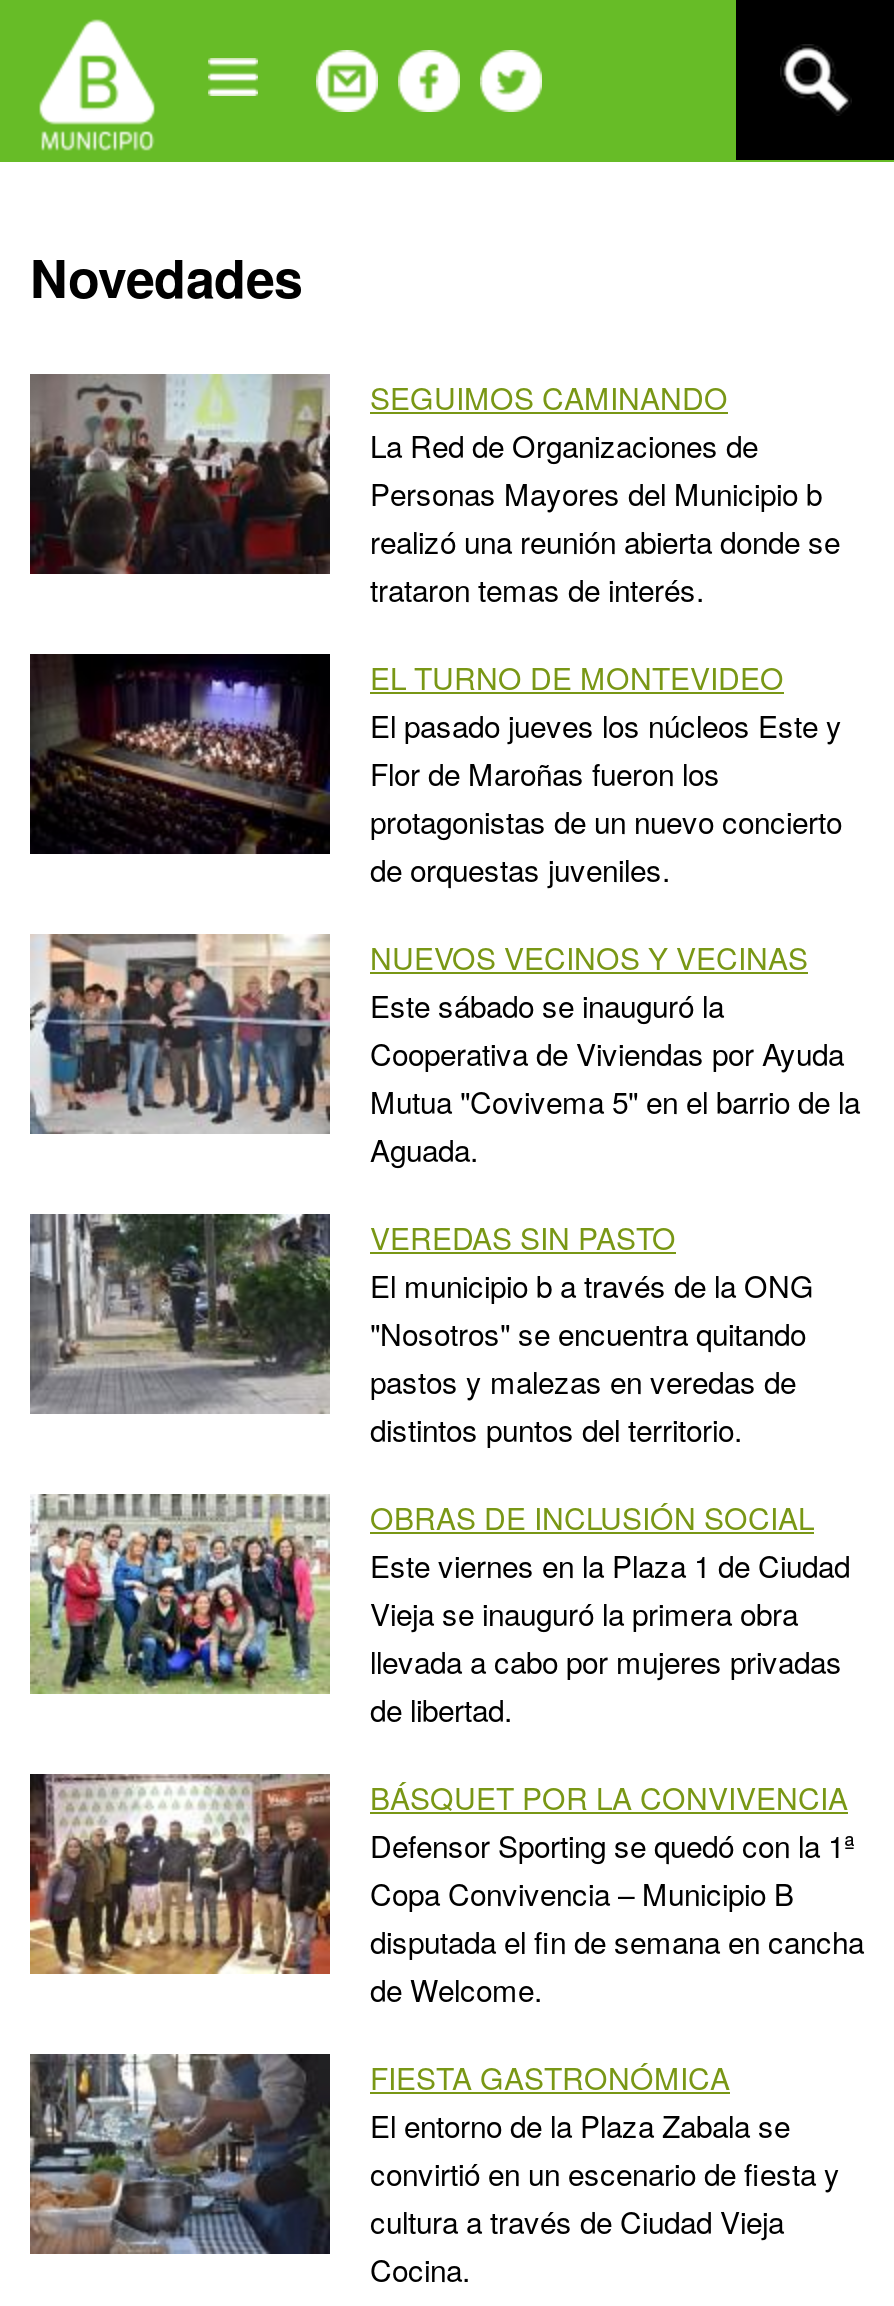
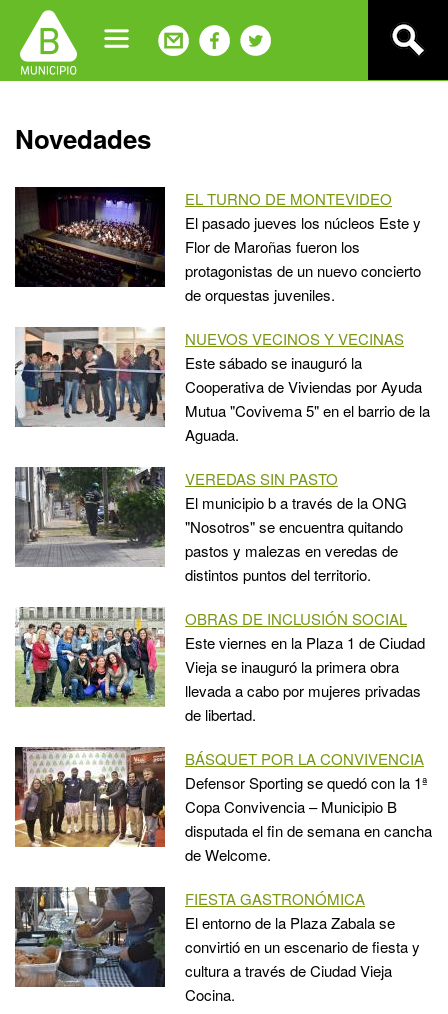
- [image]
- SEGUIMOS CAMINANDO
- La Red de Organizaciones de
- Personas Mayores del Municipio b
- realizó una reunión abierta donde se
- trataron temas de interés.
